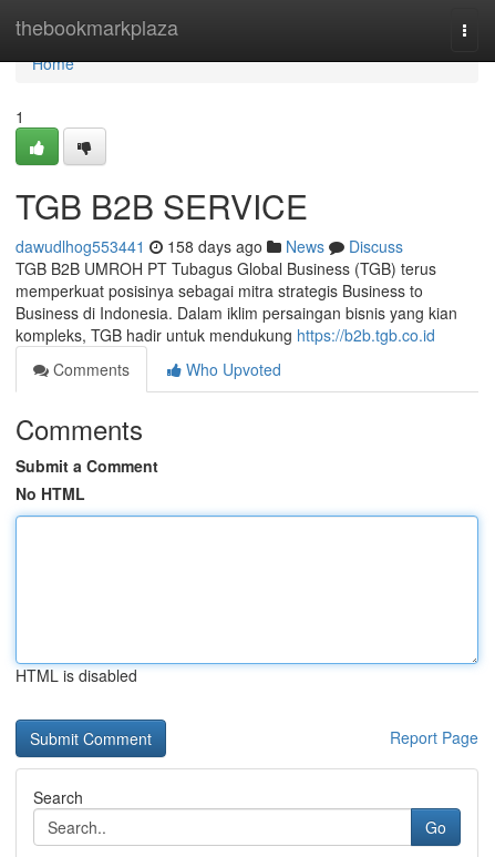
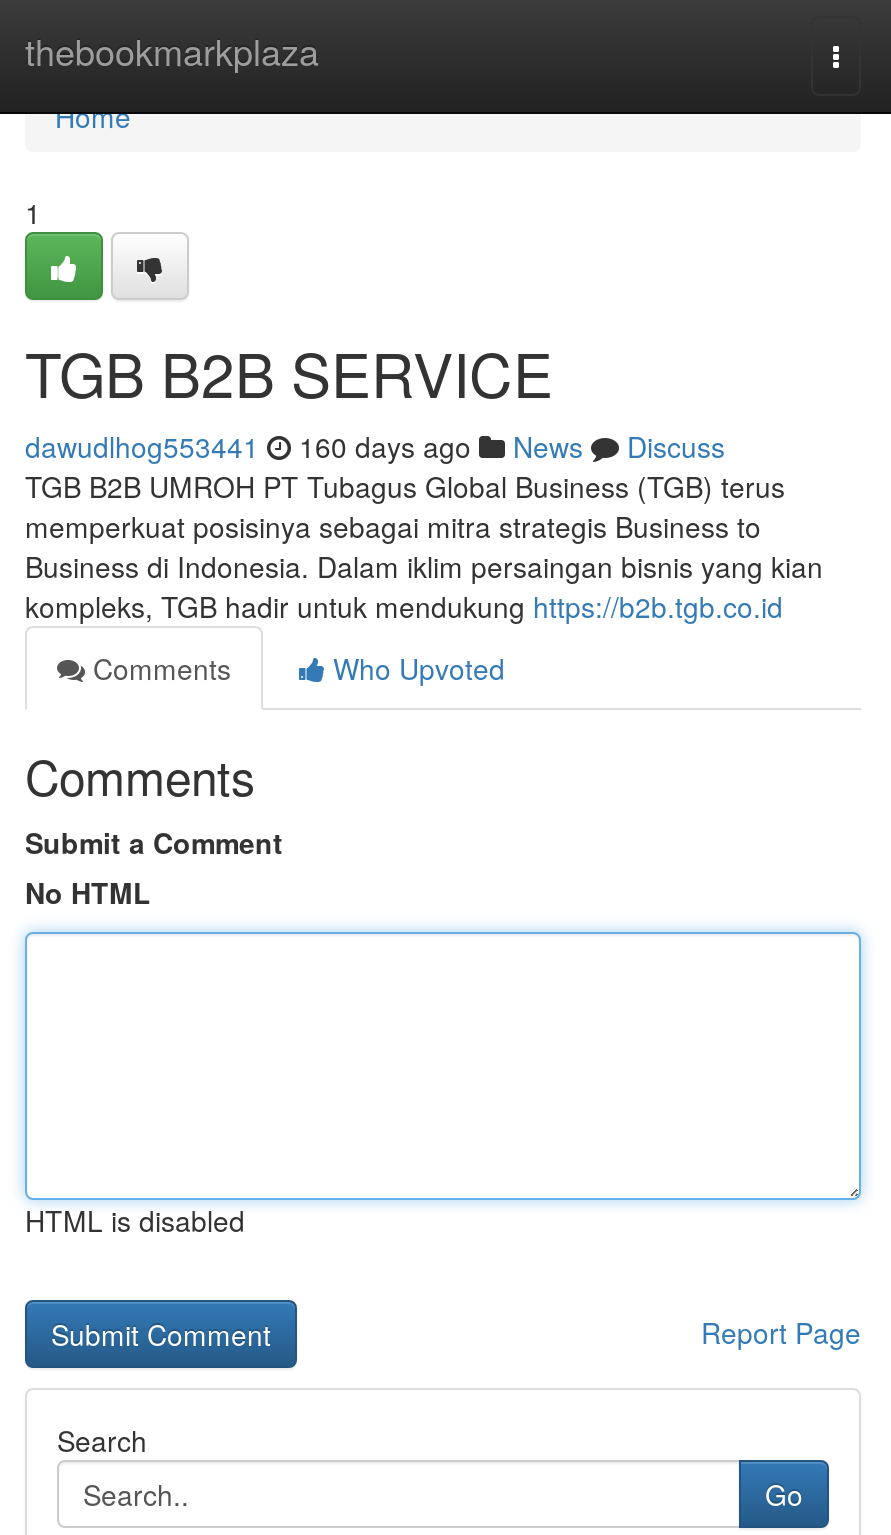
- dawudlhog553441 158 days ago News Discuss
+ dawudlhog553441 160 days ago News Discuss
